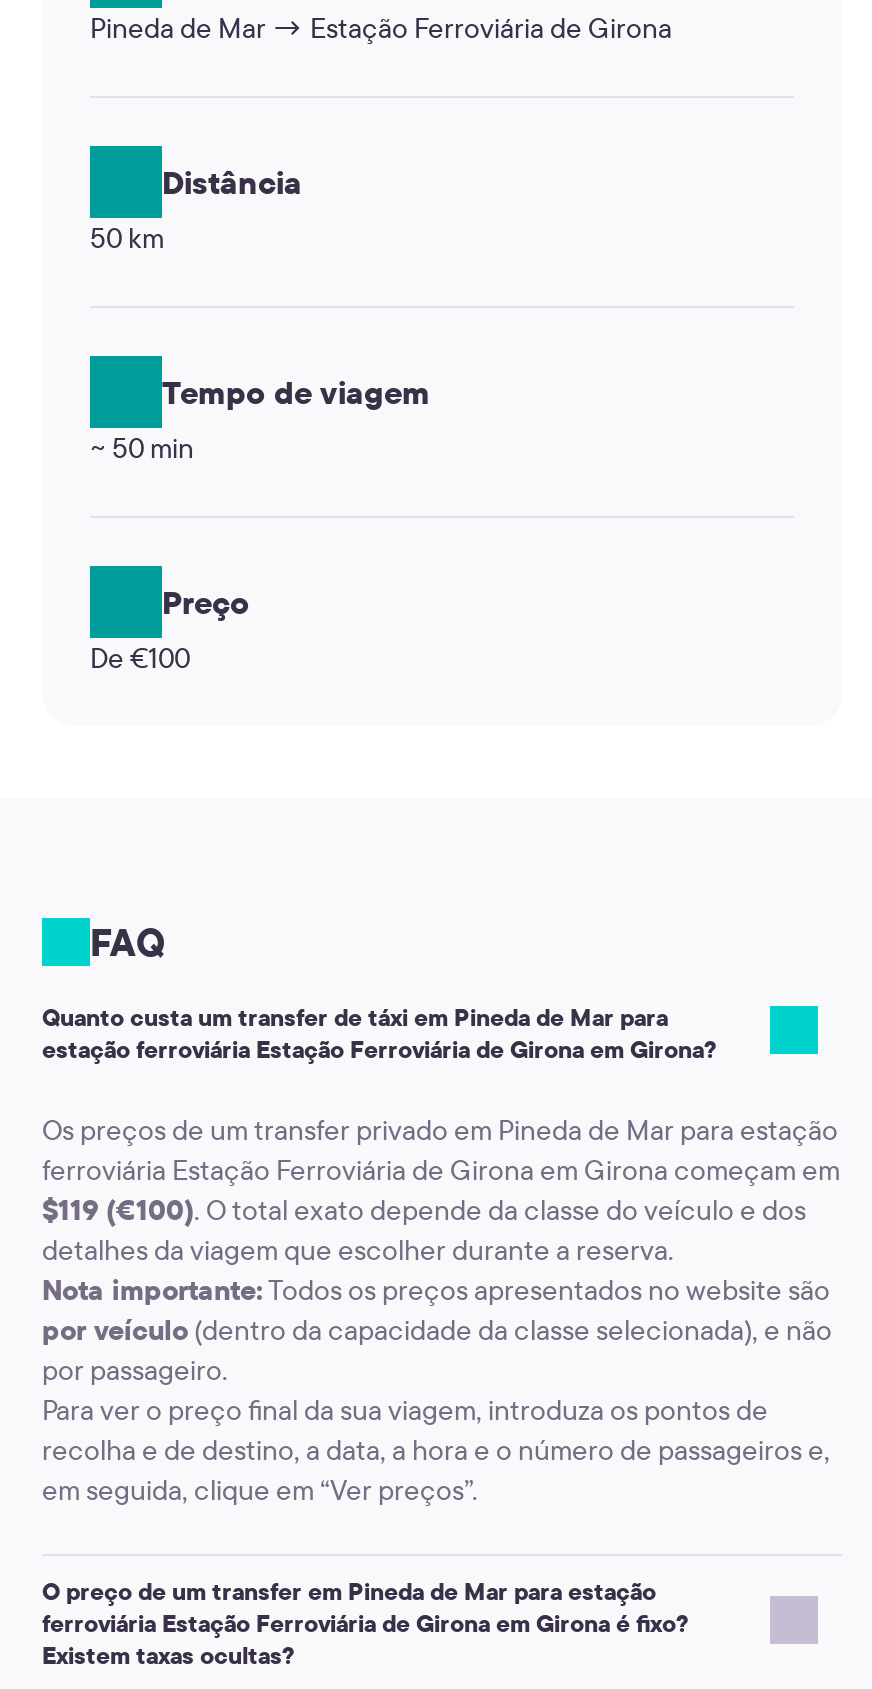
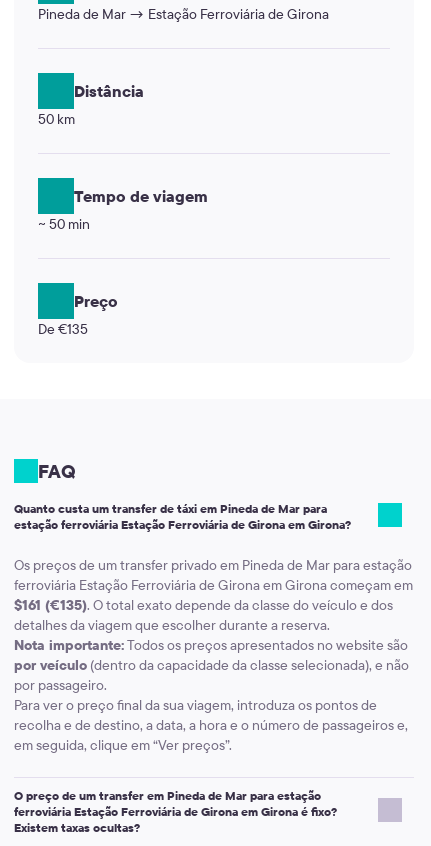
- De €100
+ De €135

- $119 (€100). O total exato depende da classe do veículo e dos
+ $161 (€135). O total exato depende da classe do veículo e dos
